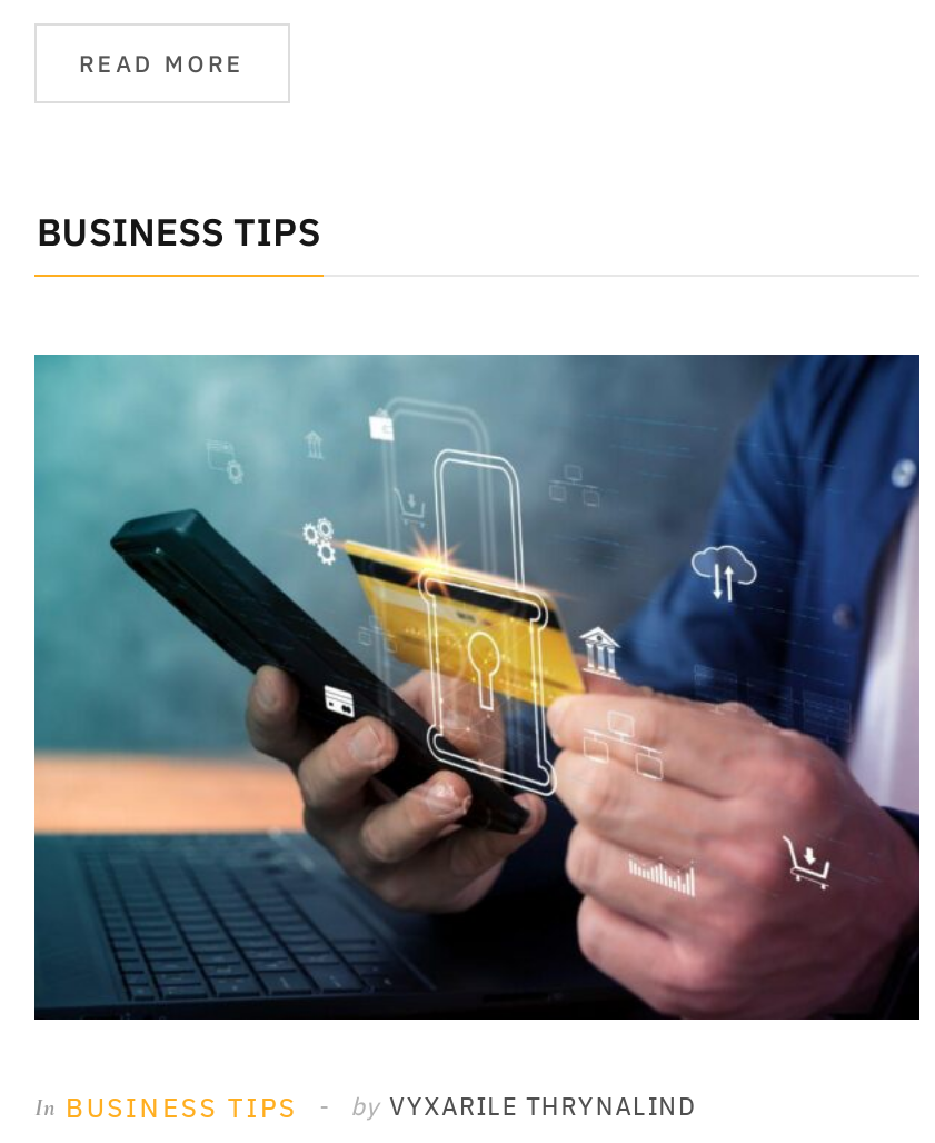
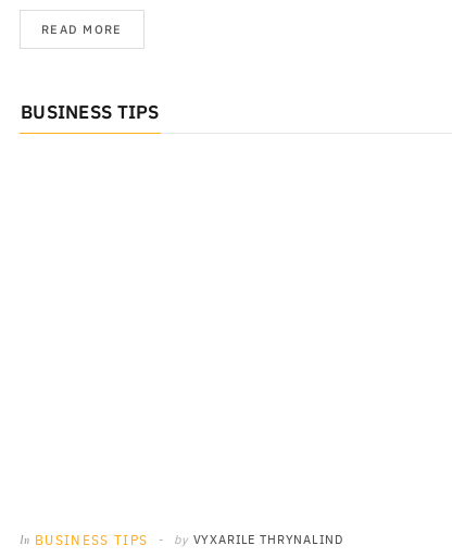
- [image]
